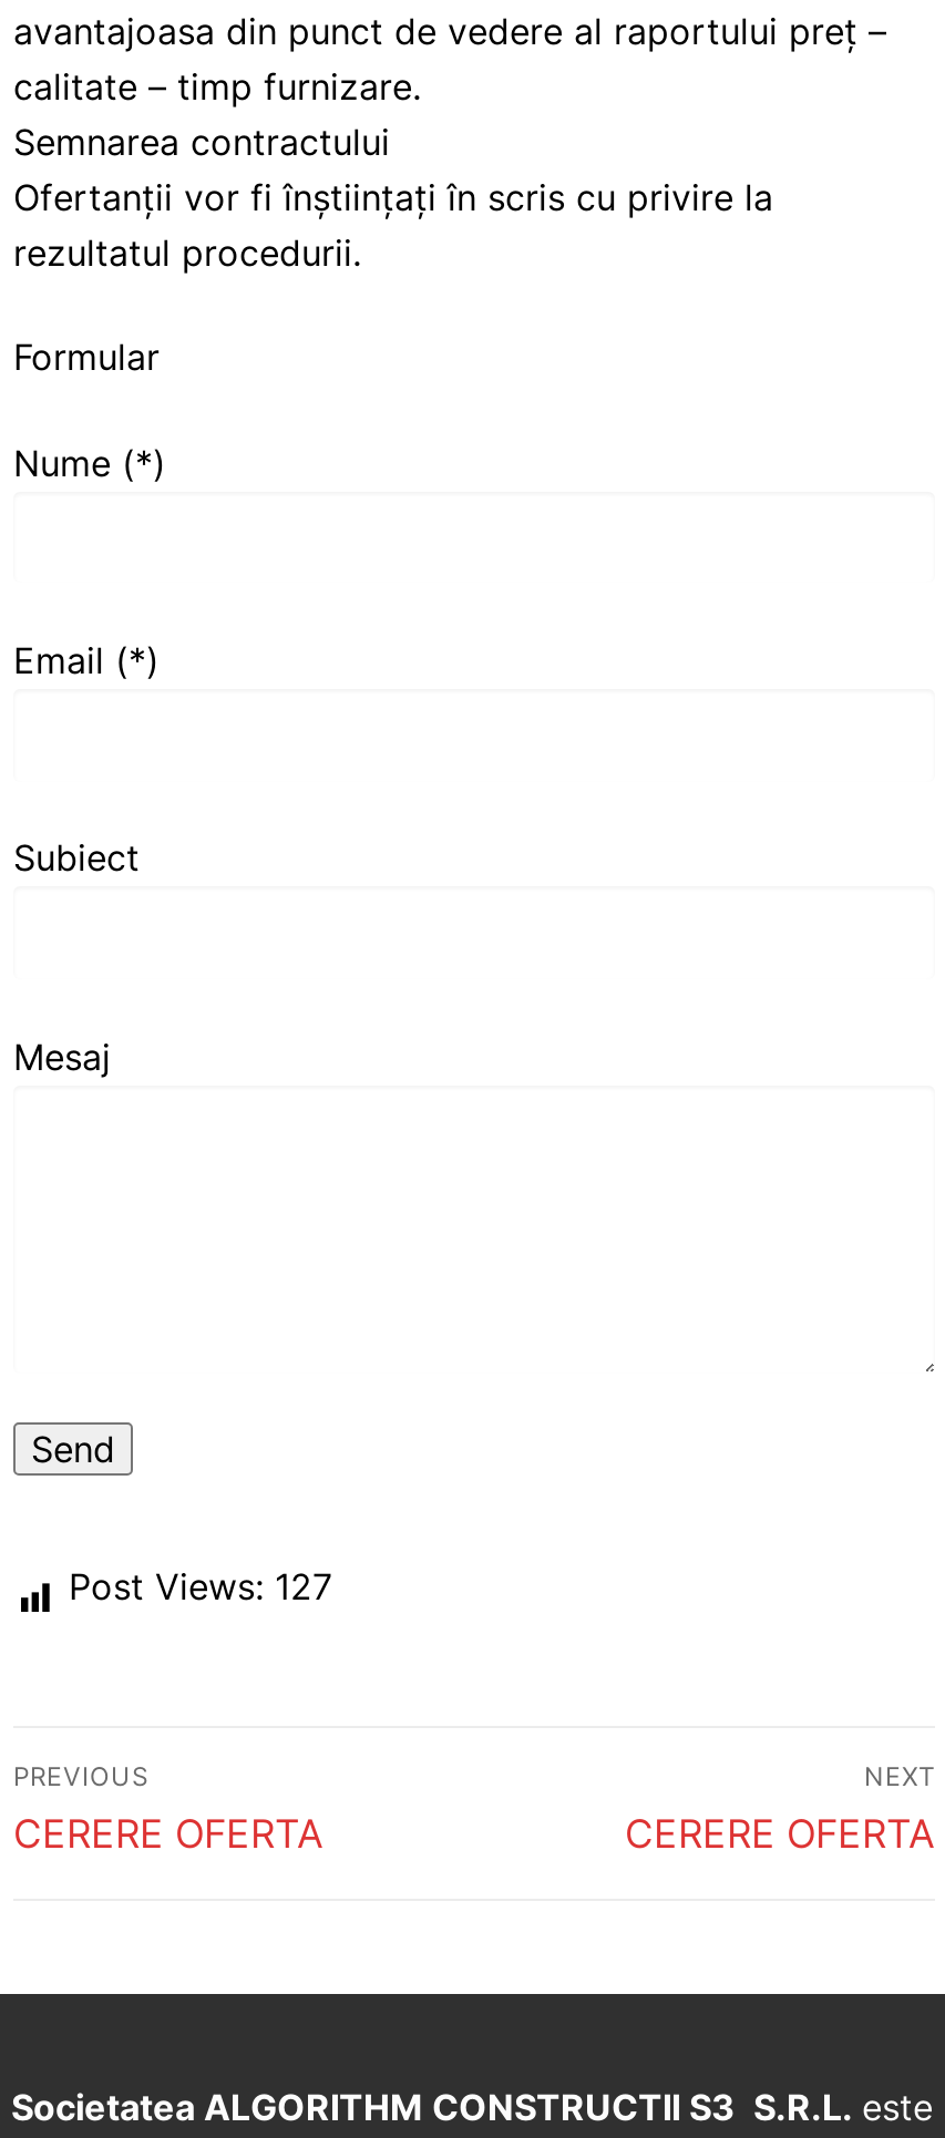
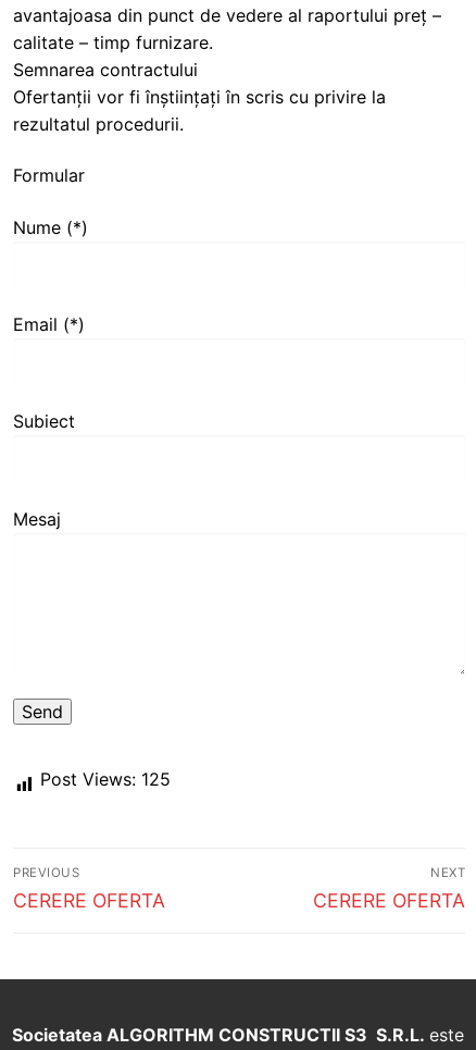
- Post Views: 127
+ Post Views: 125
